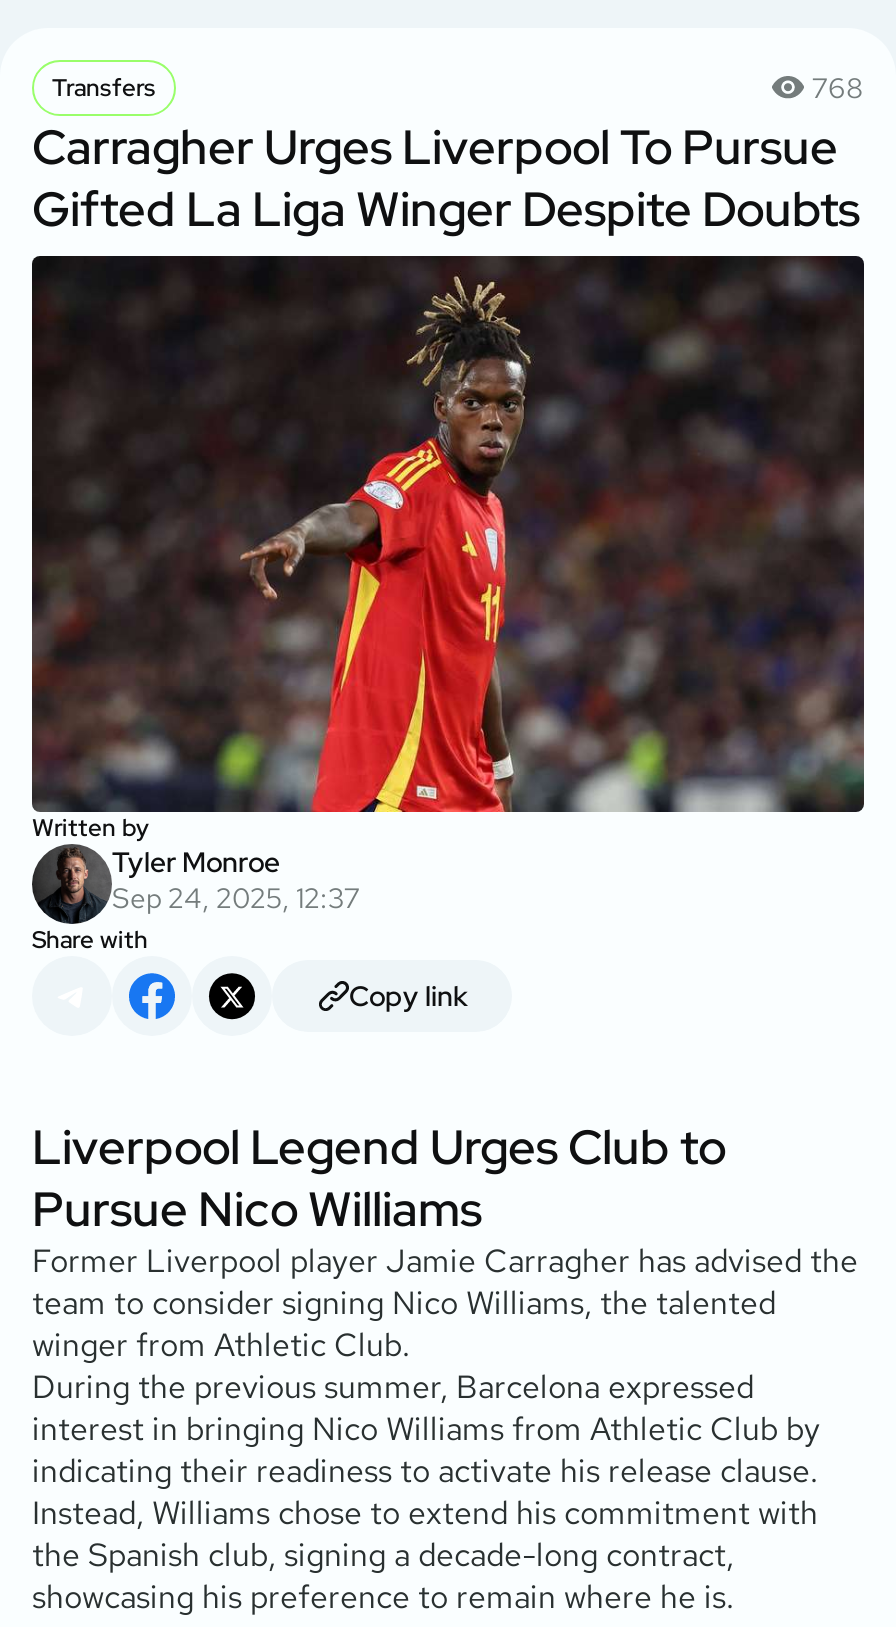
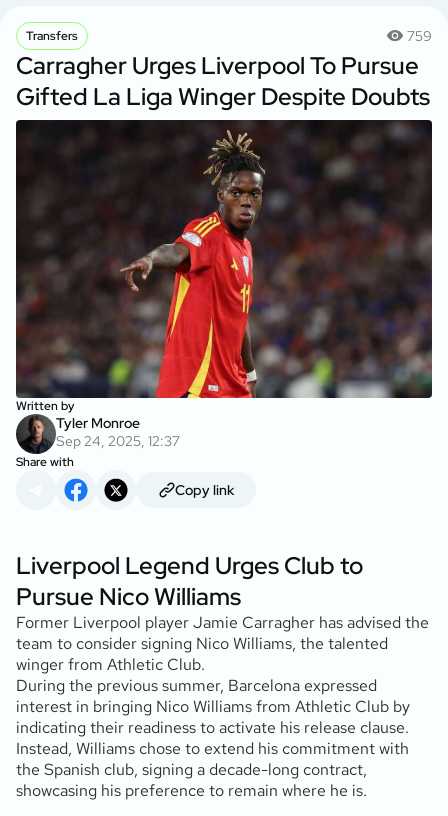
- 768
+ 759
